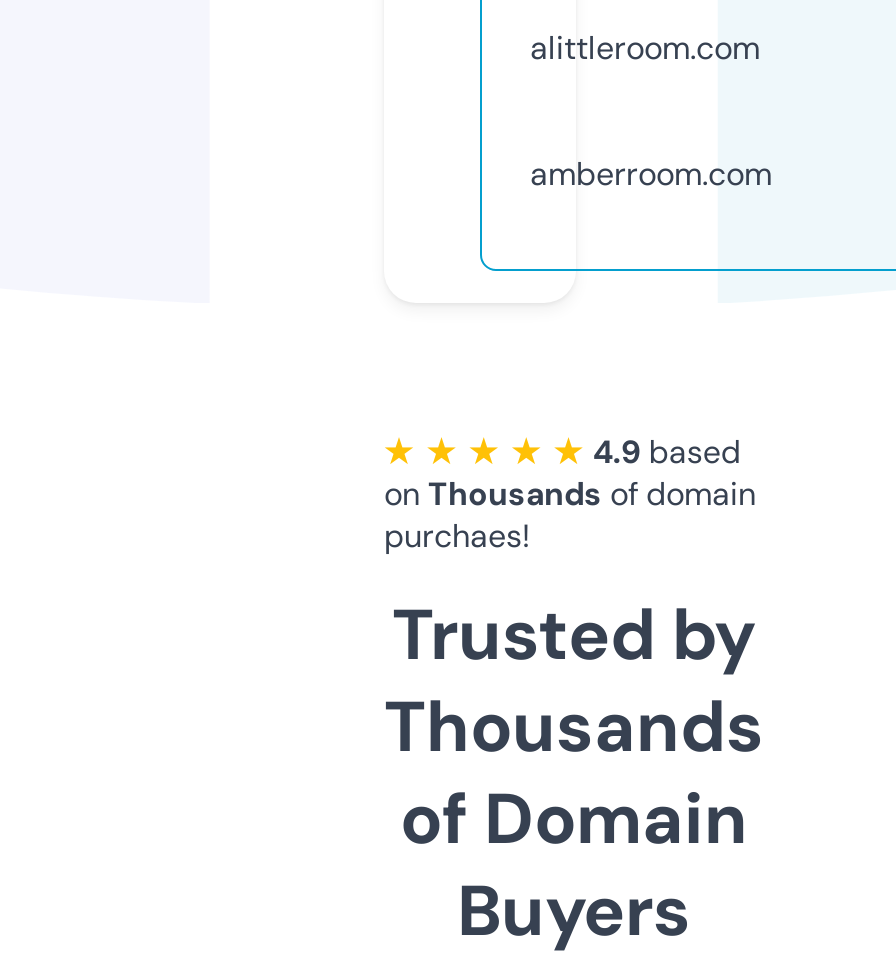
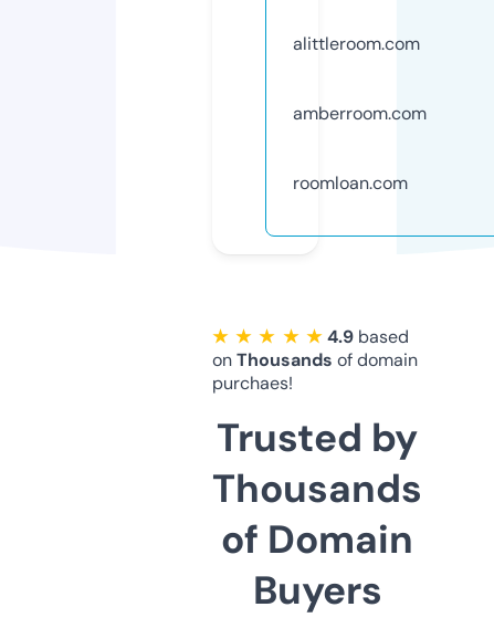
+ roomloan.com
